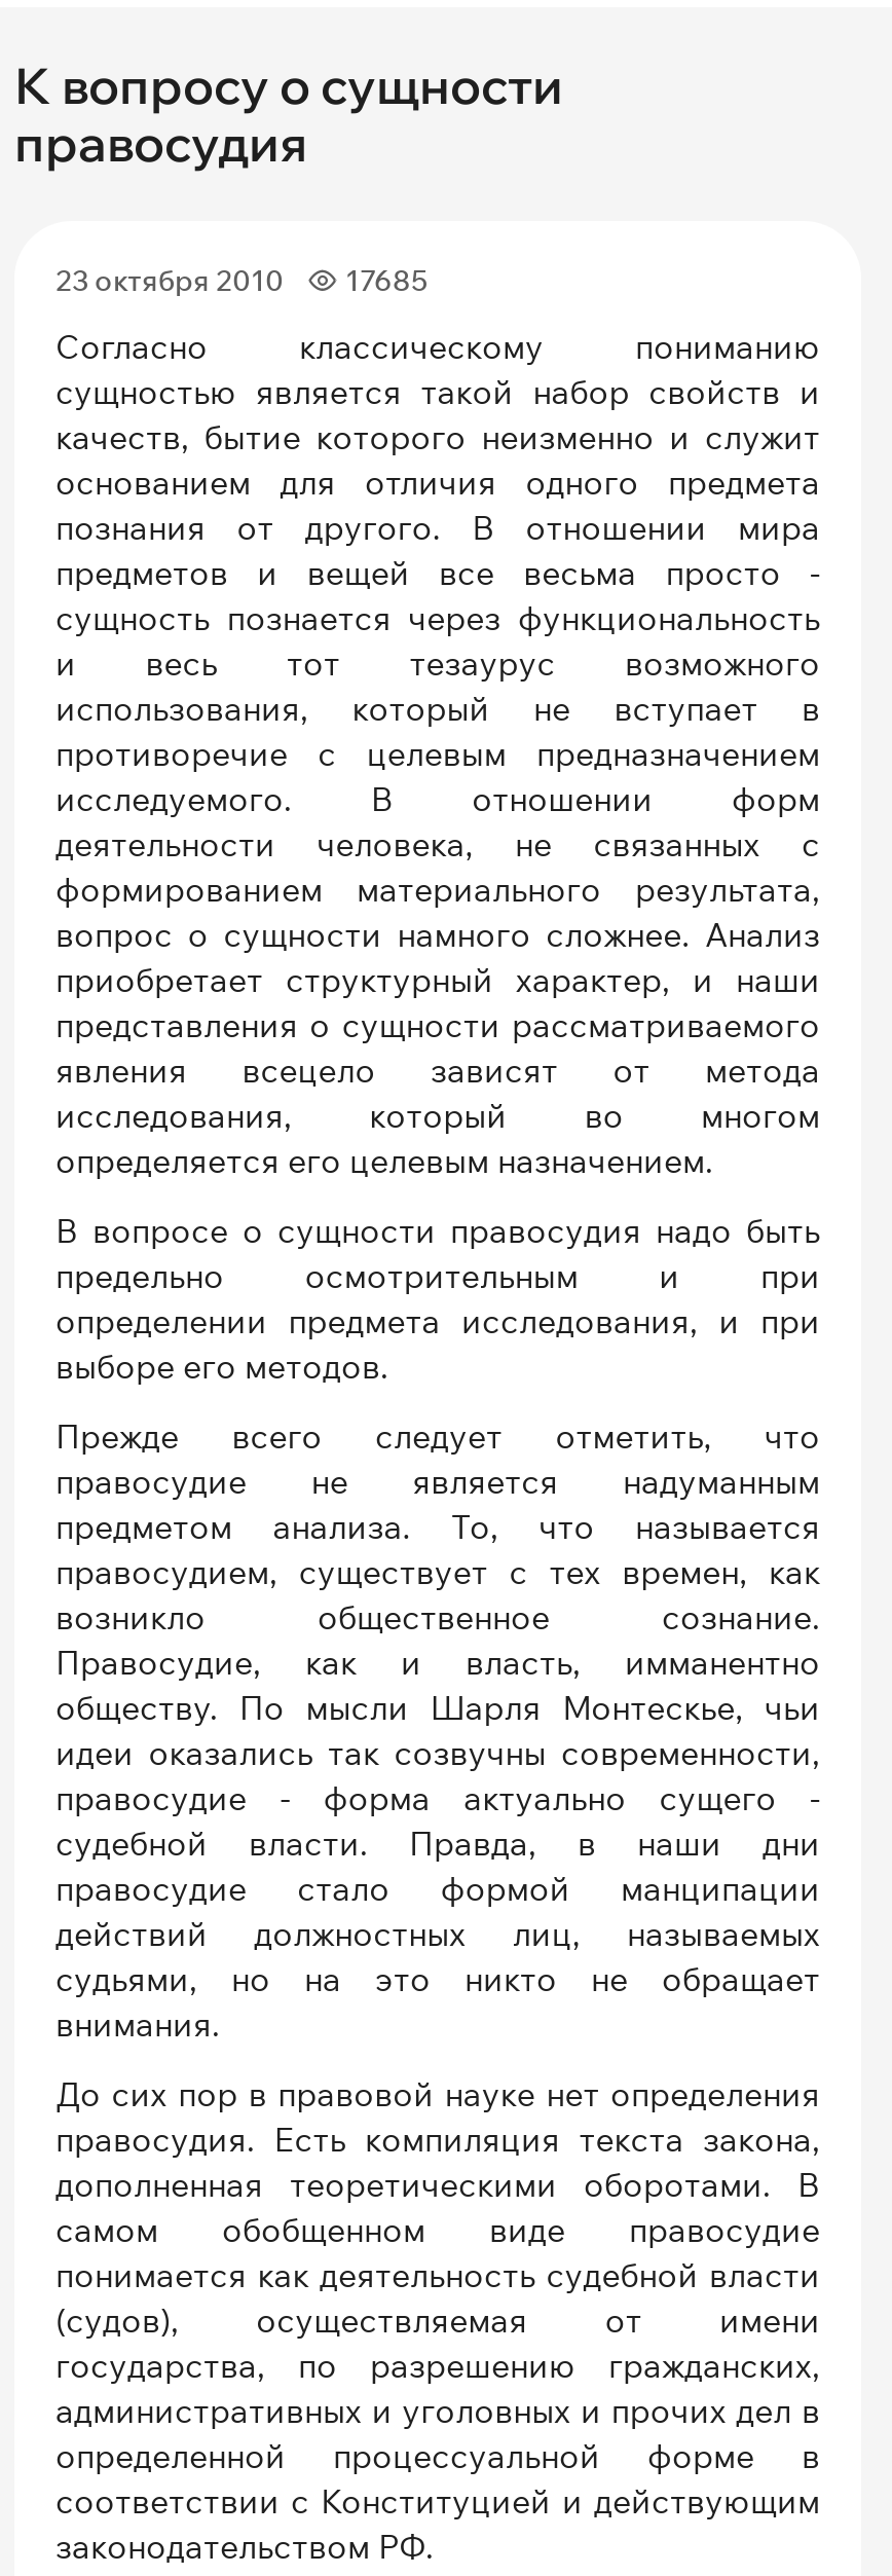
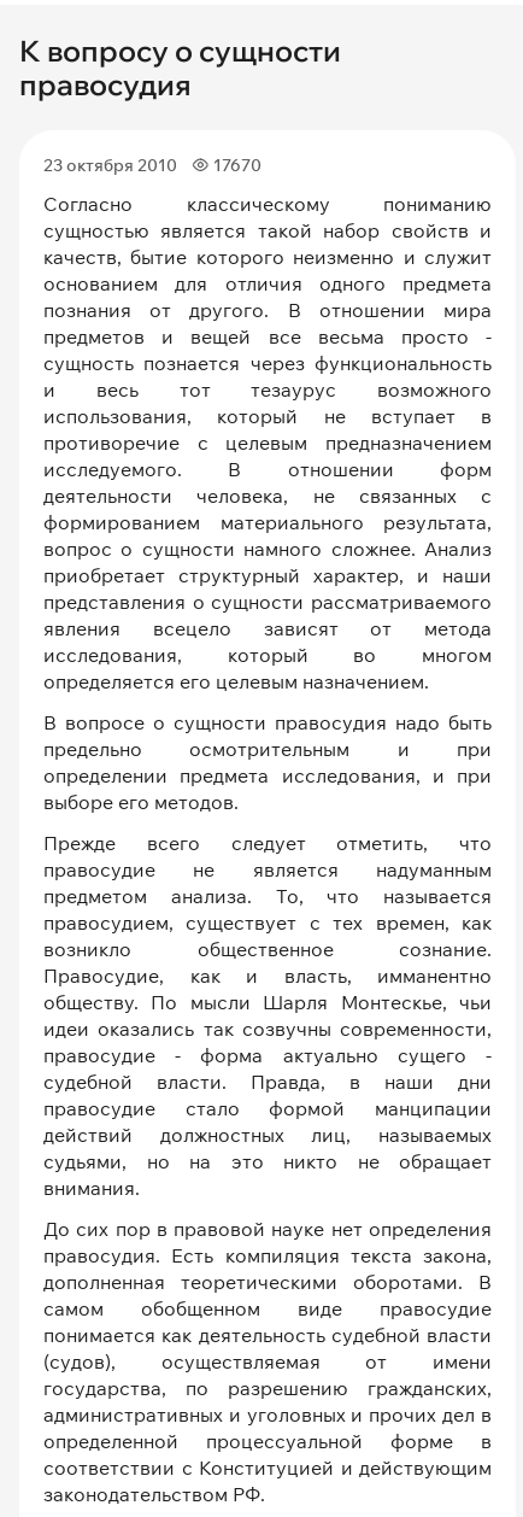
- 23 октября 2010 17685
+ 23 октября 2010 17670
